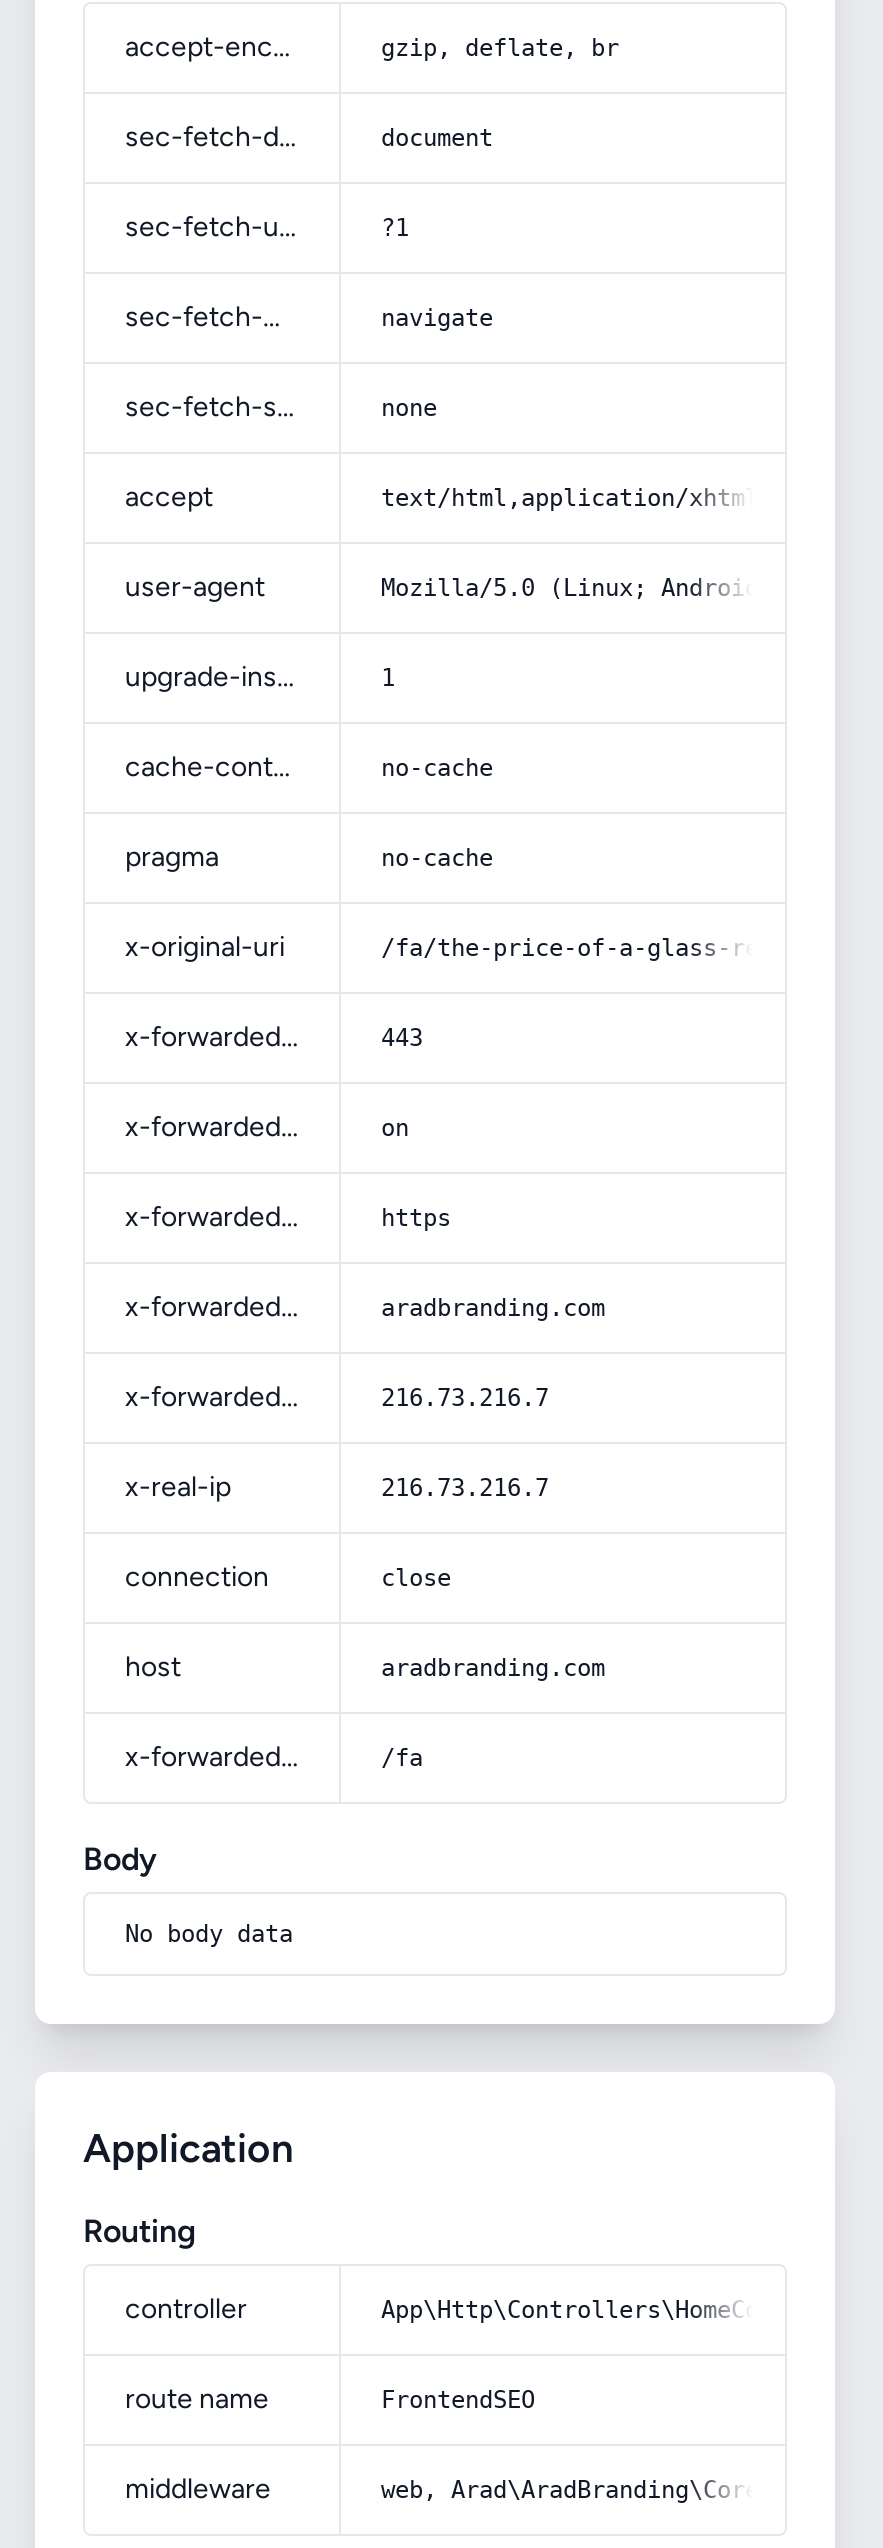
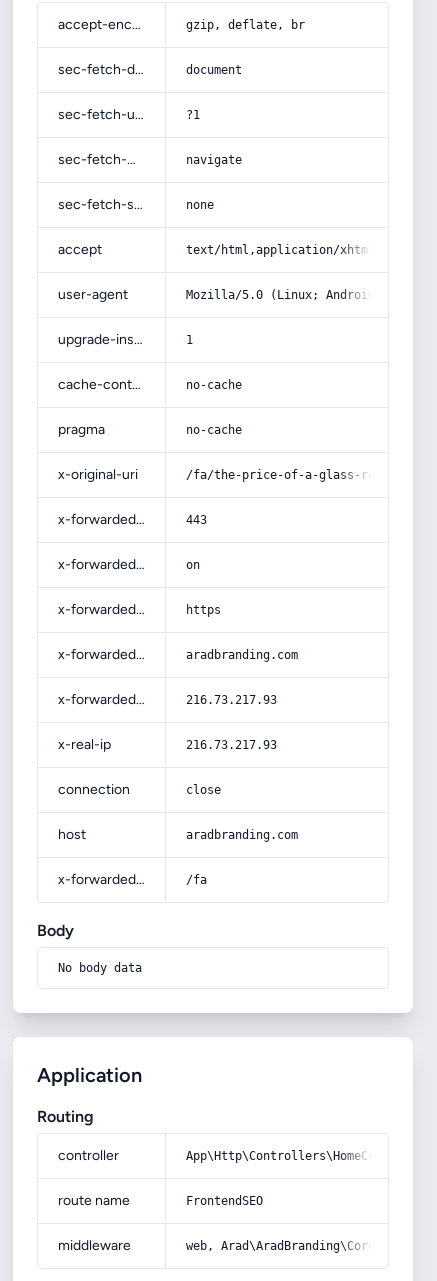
- 216.73.216.7
+ 216.73.217.93

- 216.73.216.7
+ 216.73.217.93
